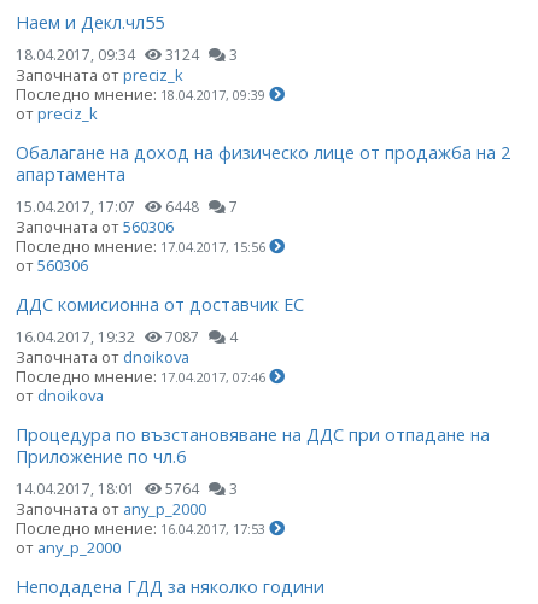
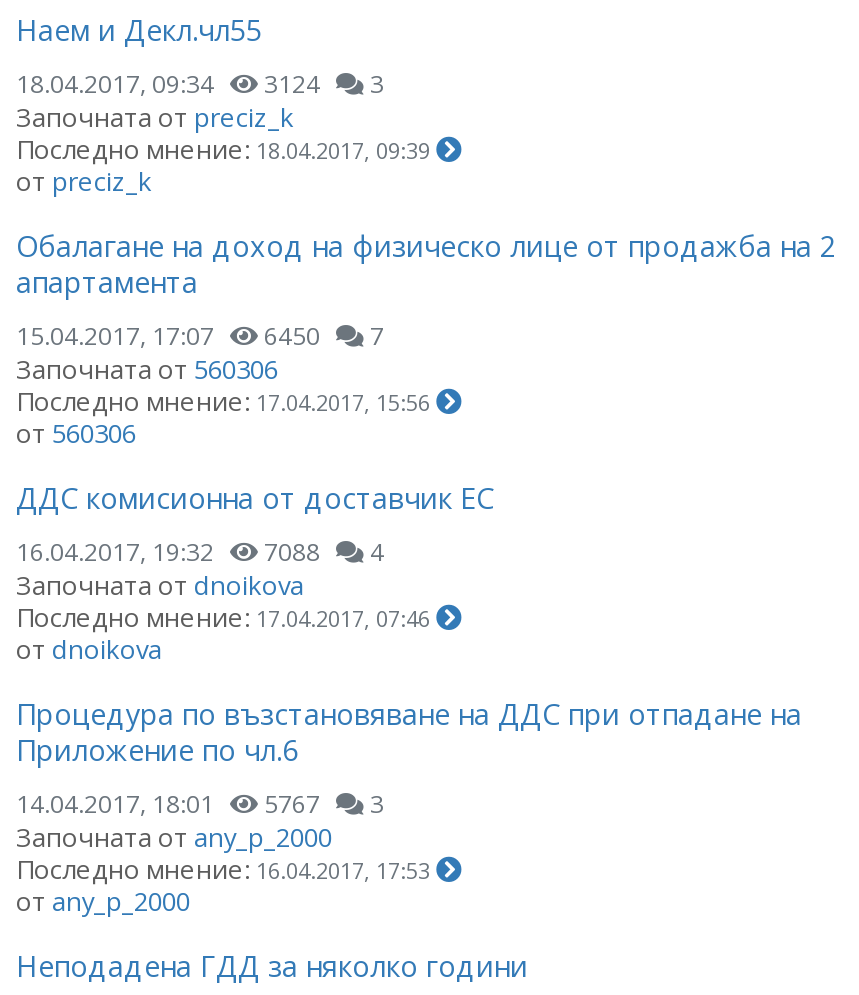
- 15.04.2017, 17:07 6448 7
+ 15.04.2017, 17:07 6450 7

- 16.04.2017, 19:32 7087 4
+ 16.04.2017, 19:32 7088 4

- 14.04.2017, 18:01 5764 3
+ 14.04.2017, 18:01 5767 3
